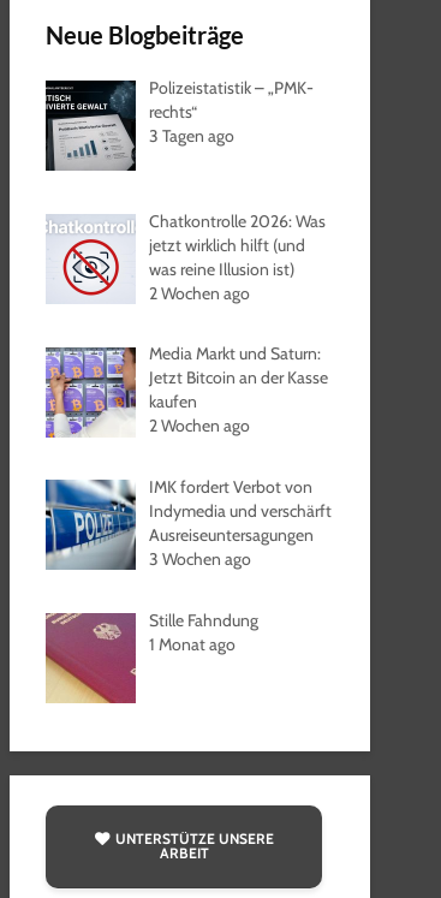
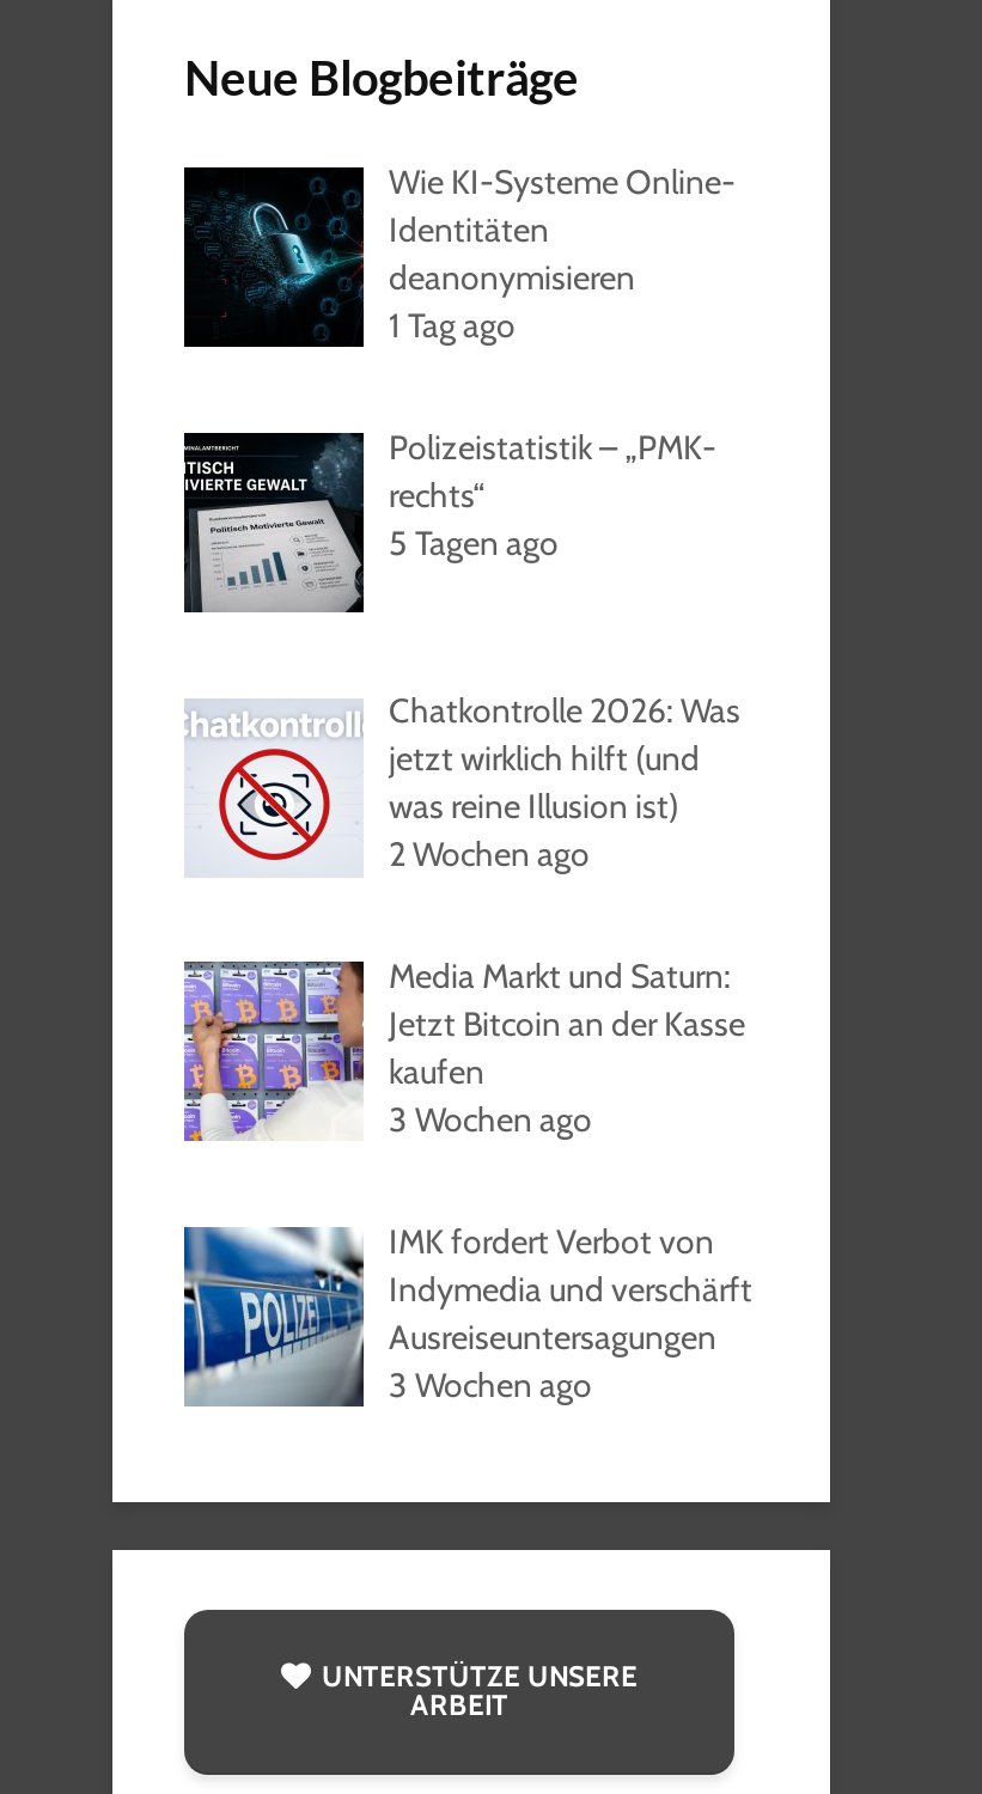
+ [image]
+ Wie KI-Systeme Online-
+ Identitäten
+ deanonymisieren
+ 1 Tag ago

moved down: [image] | Polizeistatistik – „PMK- | rechts“

- 3 Tagen ago
+ 5 Tagen ago

moved down: [image] | Chatkontrolle 2026: Was | jetzt wirklich hilft (und | was reine Illusion ist) | 2 Wochen ago | Media Markt und Saturn: | Jetzt Bitcoin an der Kasse | kaufen

- 2 Wochen ago
+ 3 Wochen ago

moved down: [image] | IMK fordert Verbot von | Indymedia und verschärft | Ausreiseuntersagungen | 3 Wochen ago

- [image]
- Stille Fahndung
- 1 Monat ago
